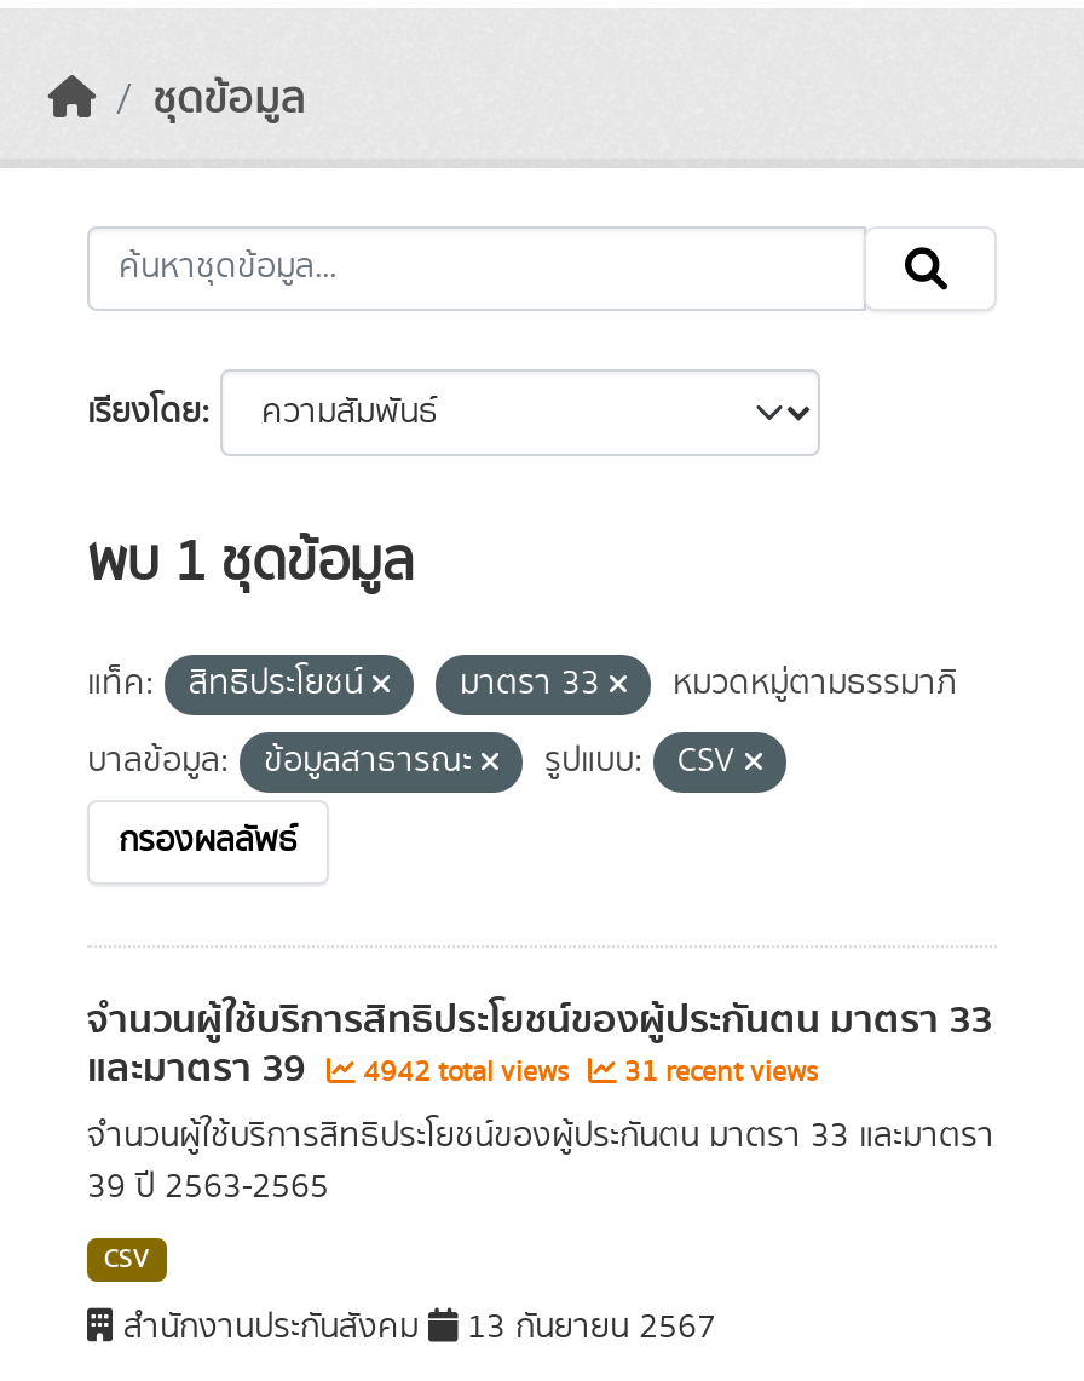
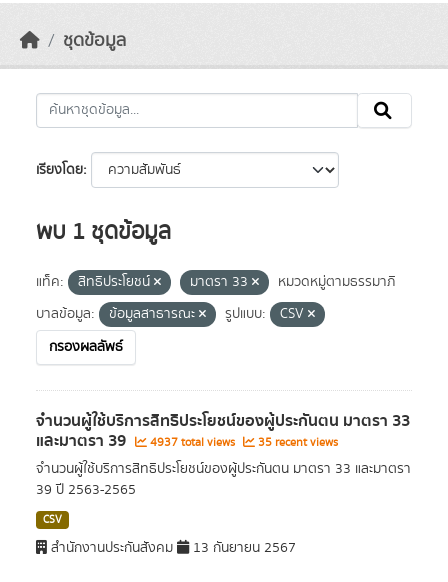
- 4942 total views
+ 4937 total views

- 31 recent views
+ 35 recent views
